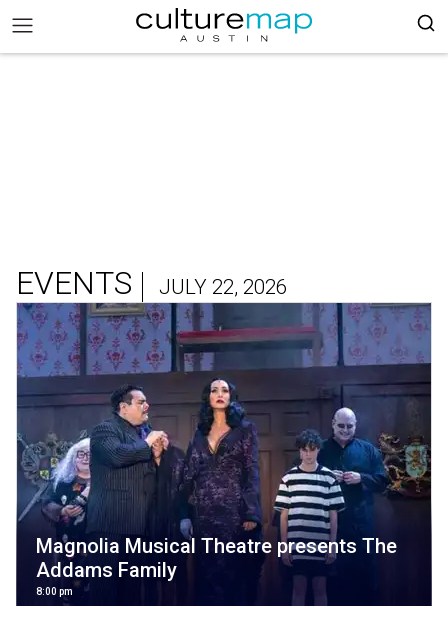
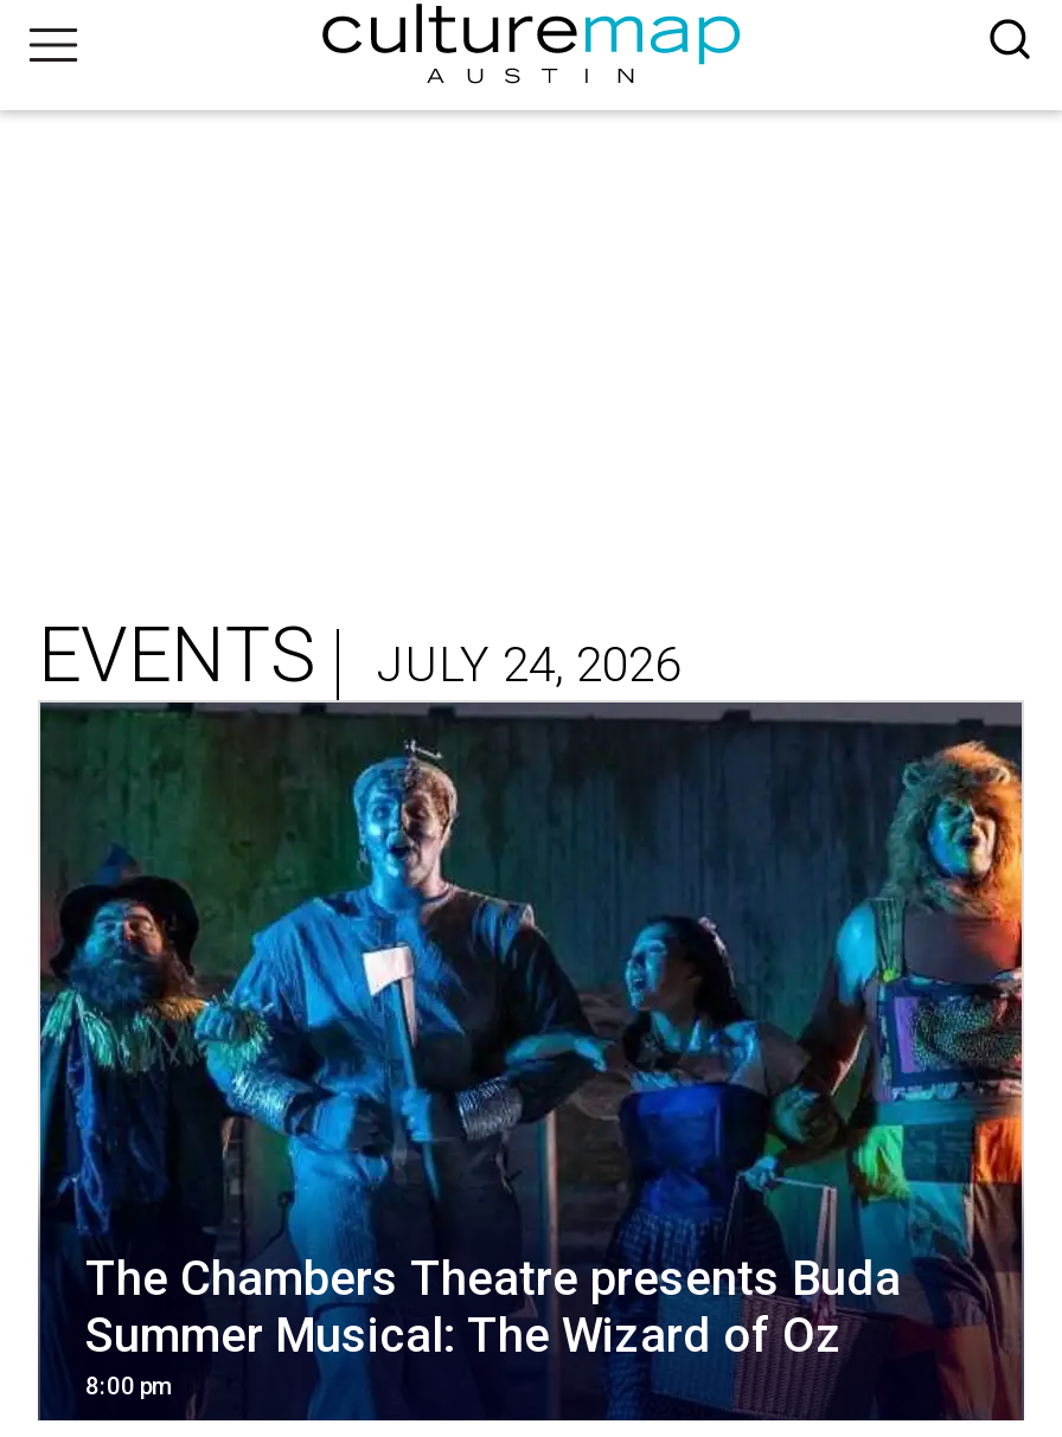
- EVENTS JULY 22, 2026
+ EVENTS JULY 24, 2026

- [image]
- Magnolia Musical Theatre presents The
- Addams Family
+ [image]
+ The Chambers Theatre presents Buda
+ Summer Musical: The Wizard of Oz
